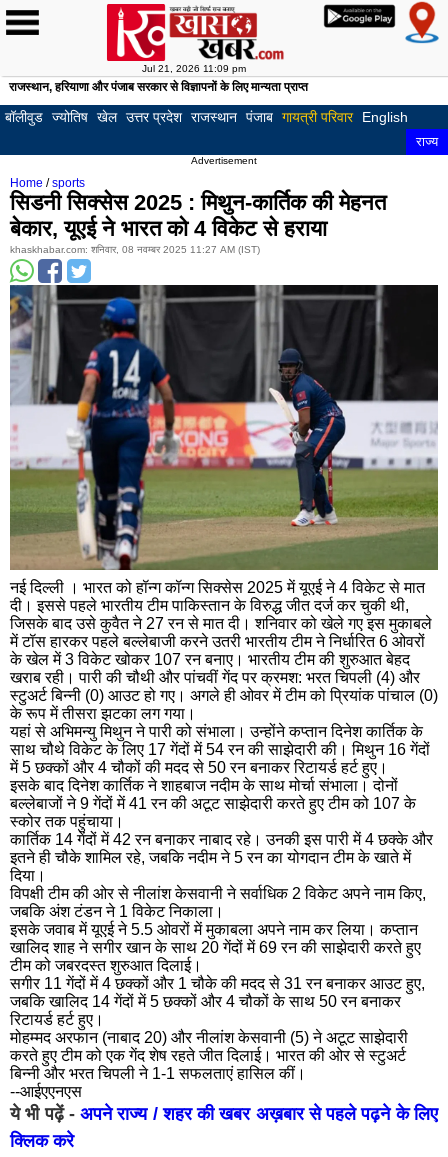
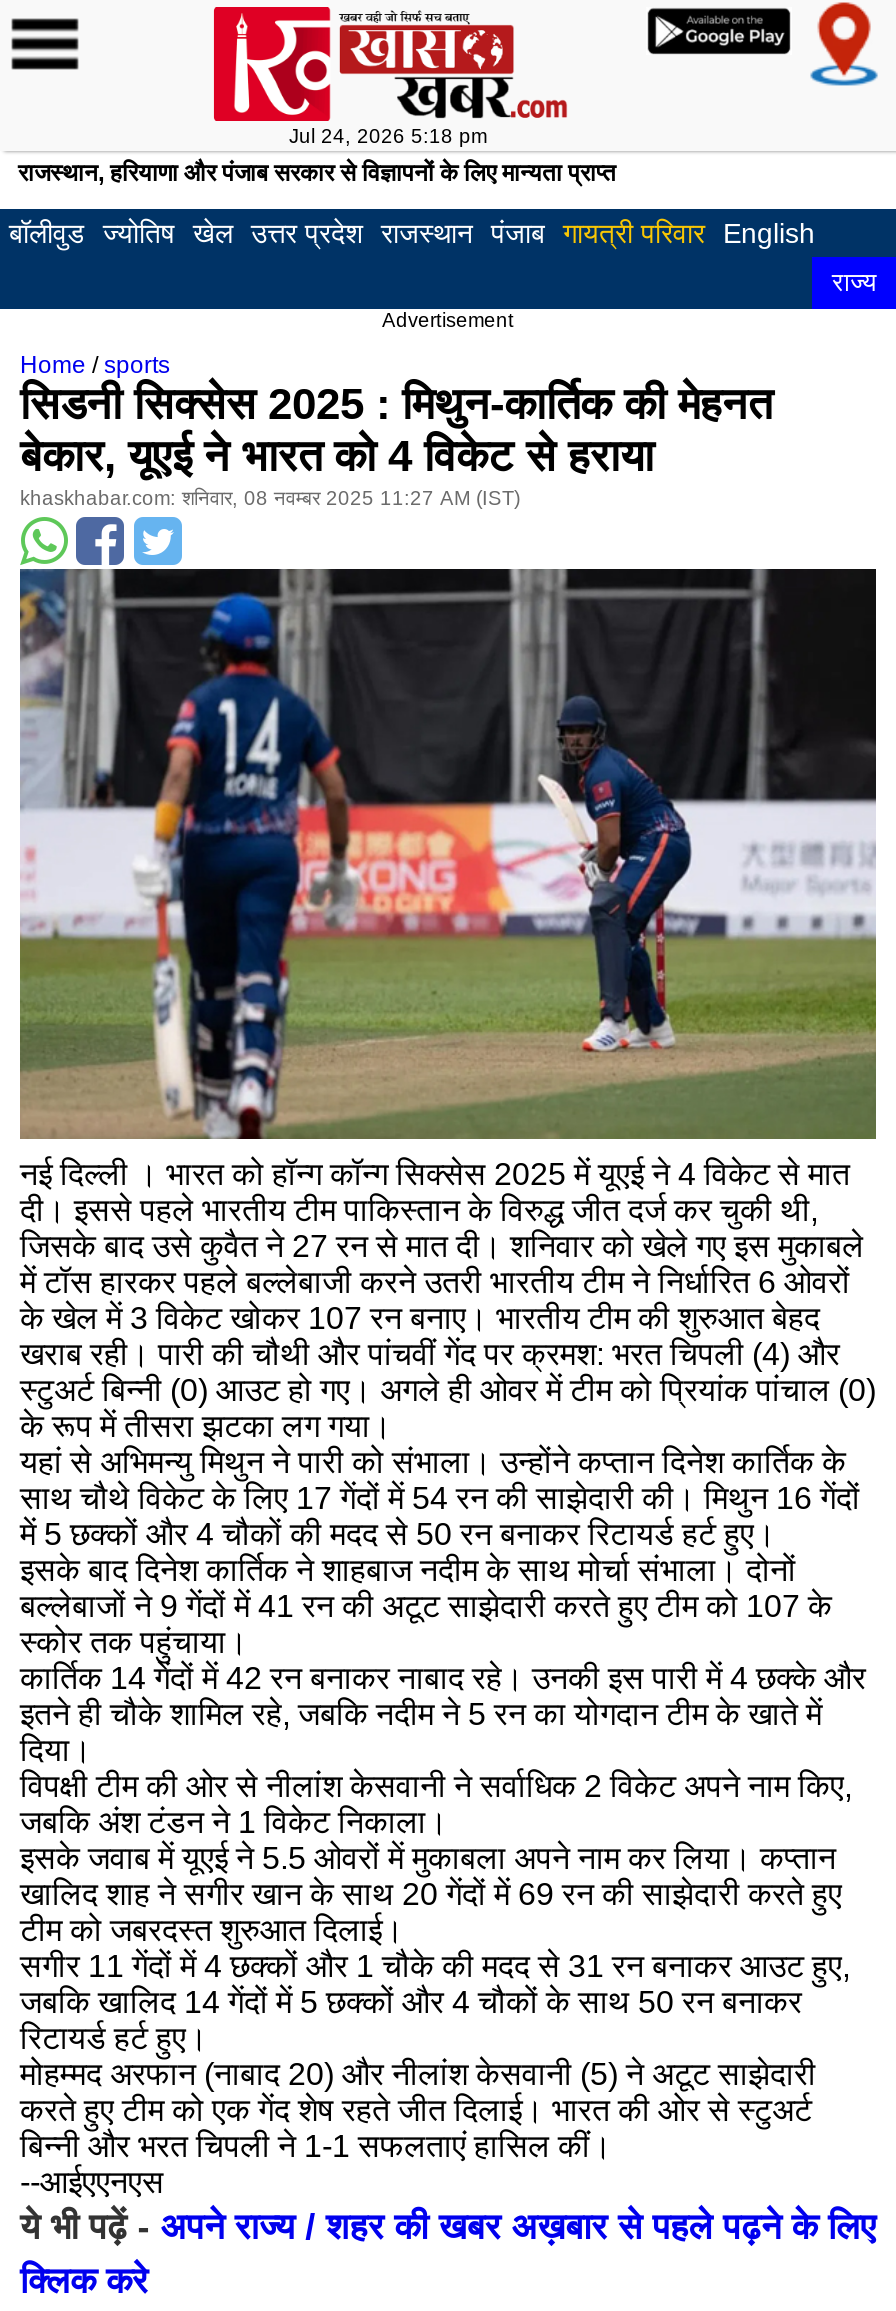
- Jul 21, 2026 11:09 pm
+ Jul 24, 2026 5:18 pm
